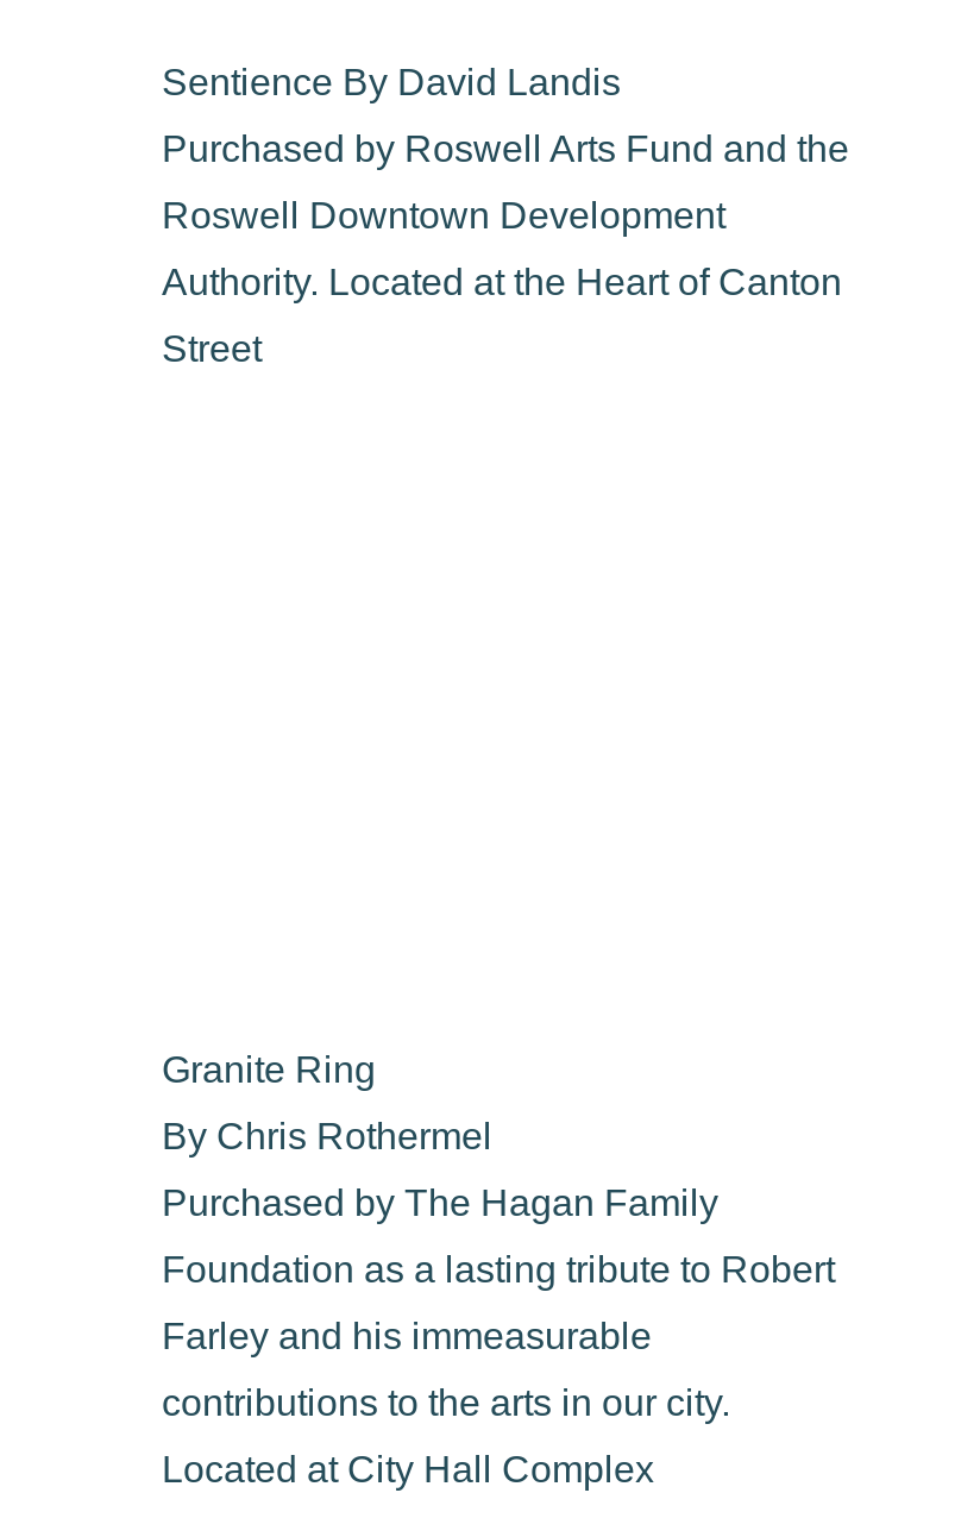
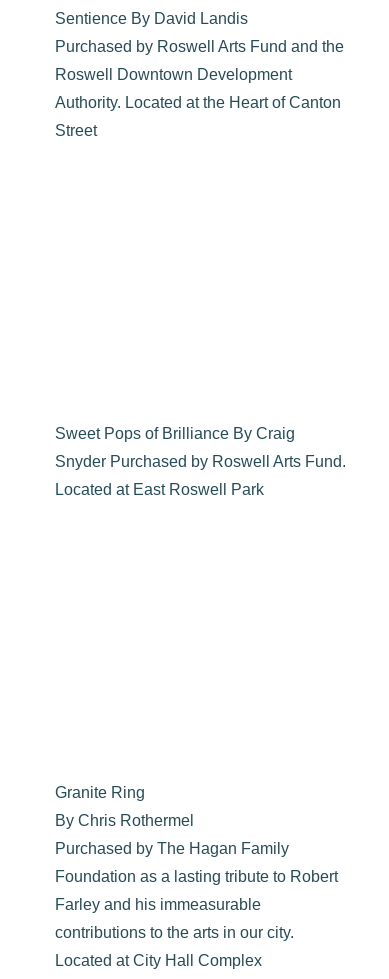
+ Sweet Pops of Brilliance By Craig
+ Snyder Purchased by Roswell Arts Fund.
+ Located at East Roswell Park
